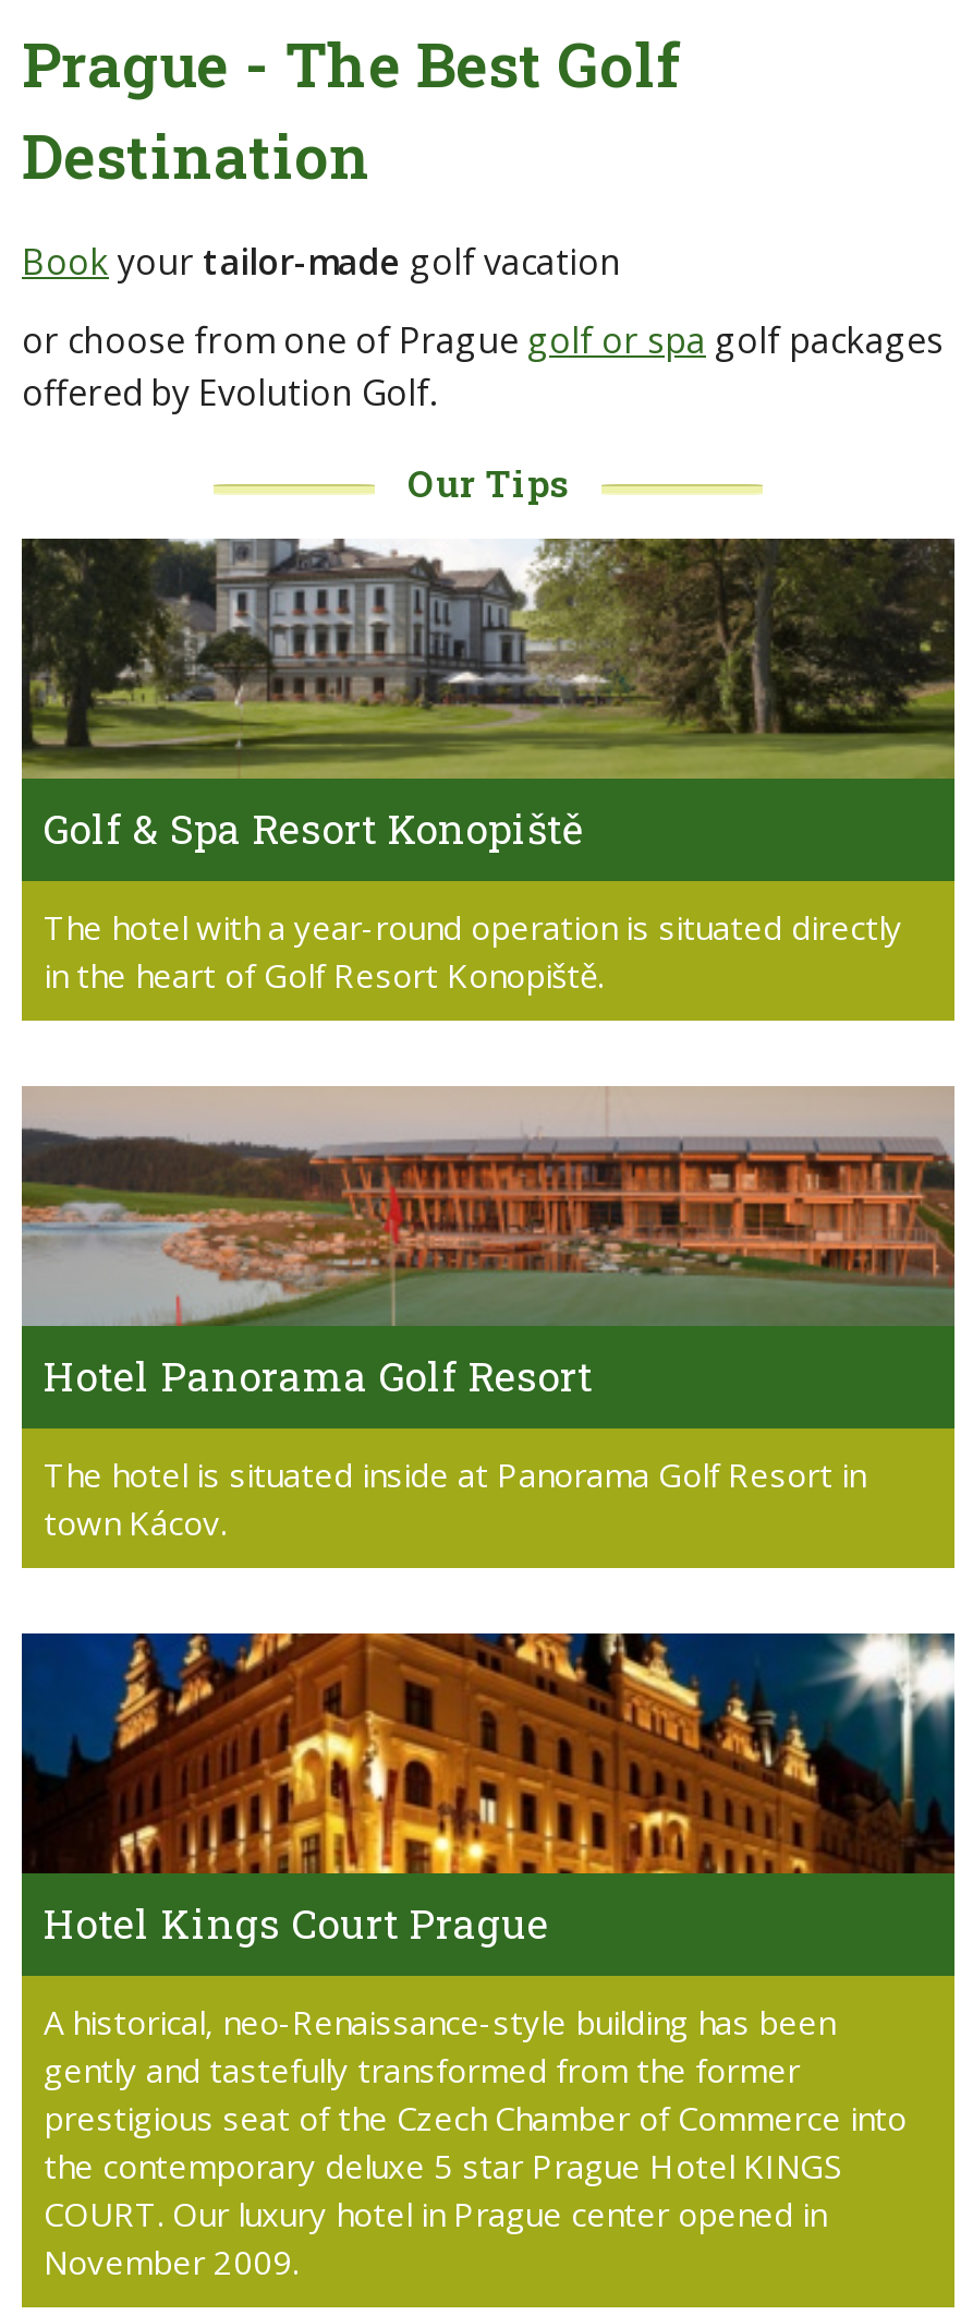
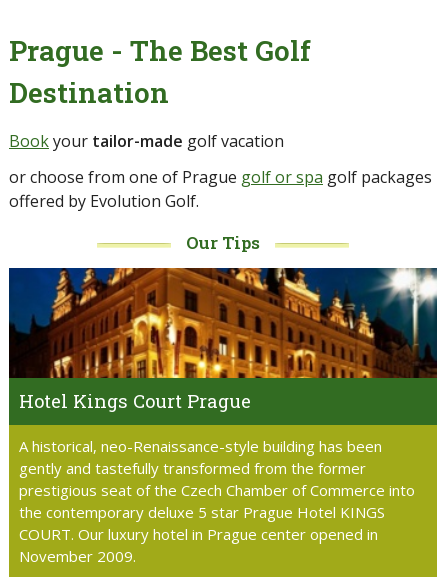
- [image]
- Golf & Spa Resort Konopiště
- The hotel with a year-round operation is situated directly
- in the heart of Golf Resort Konopiště.

- [image]
- Hotel Panorama Golf Resort
- The hotel is situated inside at Panorama Golf Resort in
- town Kácov.
